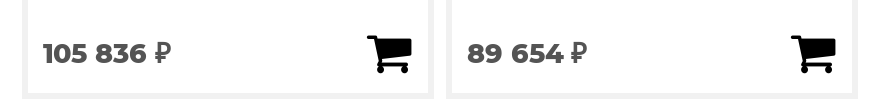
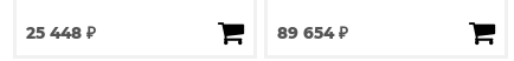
- 105 836 ₽
+ 25 448 ₽
